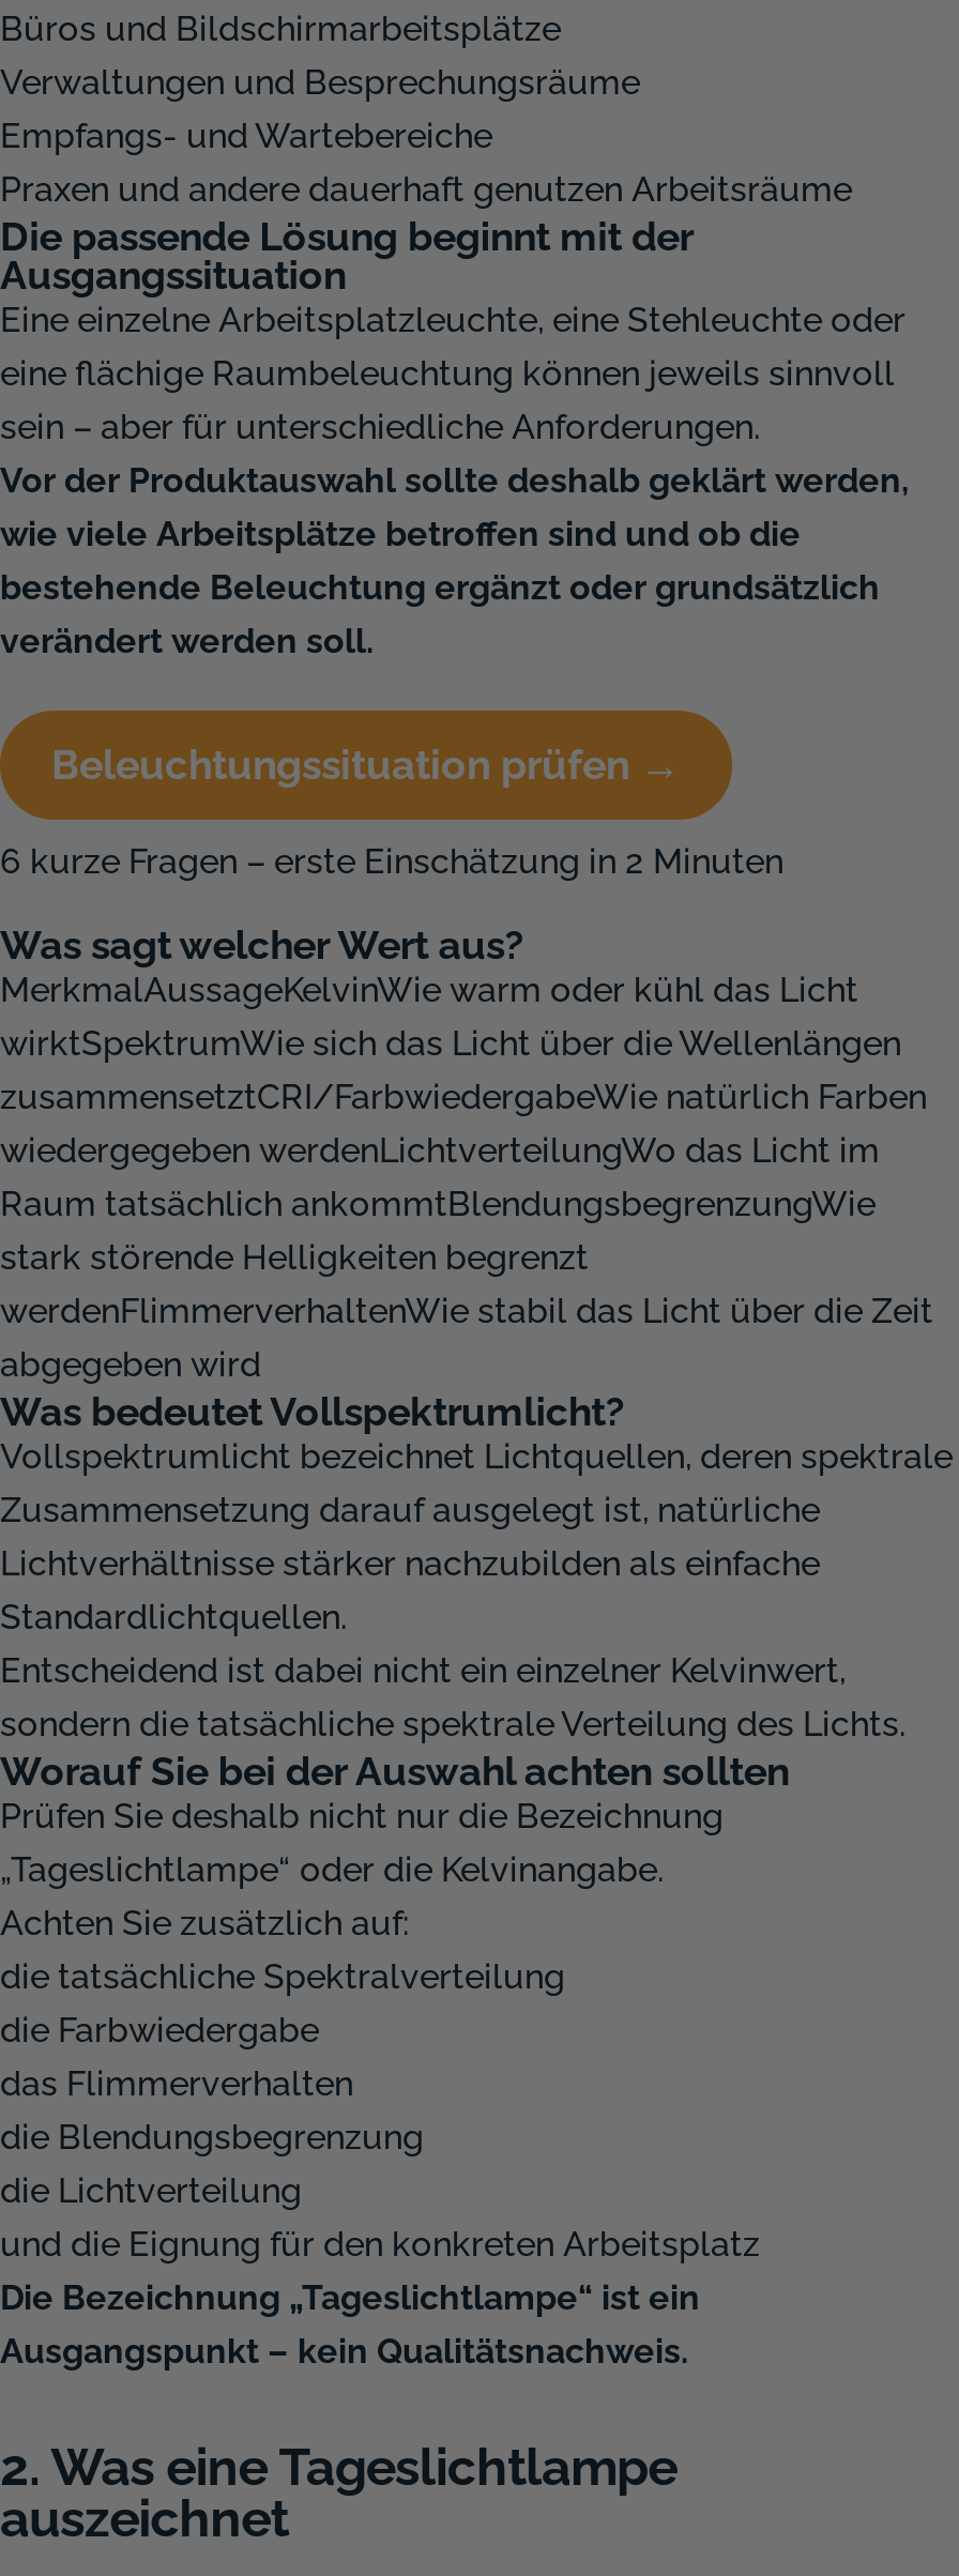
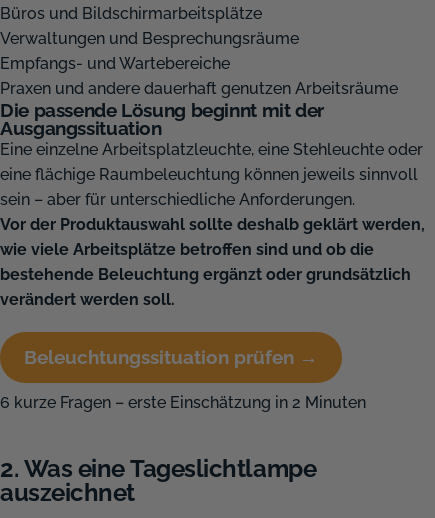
- Was sagt welcher Wert aus?
- MerkmalAussageKelvinWie warm oder kühl das Licht
- wirktSpektrumWie sich das Licht über die Wellenlängen
- zusammensetztCRI/FarbwiedergabeWie natürlich Farben
- wiedergegeben werdenLichtverteilungWo das Licht im
- Raum tatsächlich ankommtBlendungsbegrenzungWie
- stark störende Helligkeiten begrenzt
- werdenFlimmerverhaltenWie stabil das Licht über die Zeit
- abgegeben wird
- Was bedeutet Vollspektrumlicht?
- Vollspektrumlicht bezeichnet Lichtquellen, deren spektrale
- Zusammensetzung darauf ausgelegt ist, natürliche
- Lichtverhältnisse stärker nachzubilden als einfache
- Standardlichtquellen.
- Entscheidend ist dabei nicht ein einzelner Kelvinwert,
- sondern die tatsächliche spektrale Verteilung des Lichts.
- Worauf Sie bei der Auswahl achten sollten
- Prüfen Sie deshalb nicht nur die Bezeichnung
- „Tageslichtlampe“ oder die Kelvinangabe.
- Achten Sie zusätzlich auf:
- die tatsächliche Spektralverteilung
- die Farbwiedergabe
- das Flimmerverhalten
- die Blendungsbegrenzung
- die Lichtverteilung
- und die Eignung für den konkreten Arbeitsplatz
- Die Bezeichnung „Tageslichtlampe“ ist ein
- Ausgangspunkt – kein Qualitätsnachweis.
